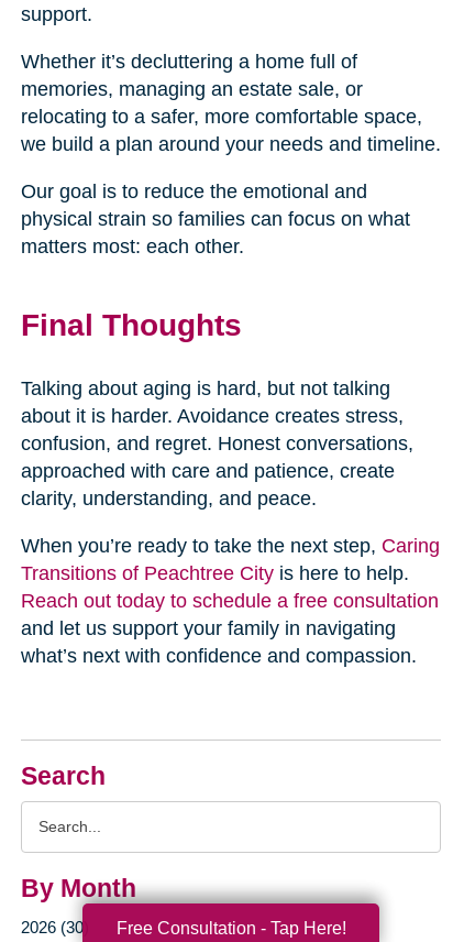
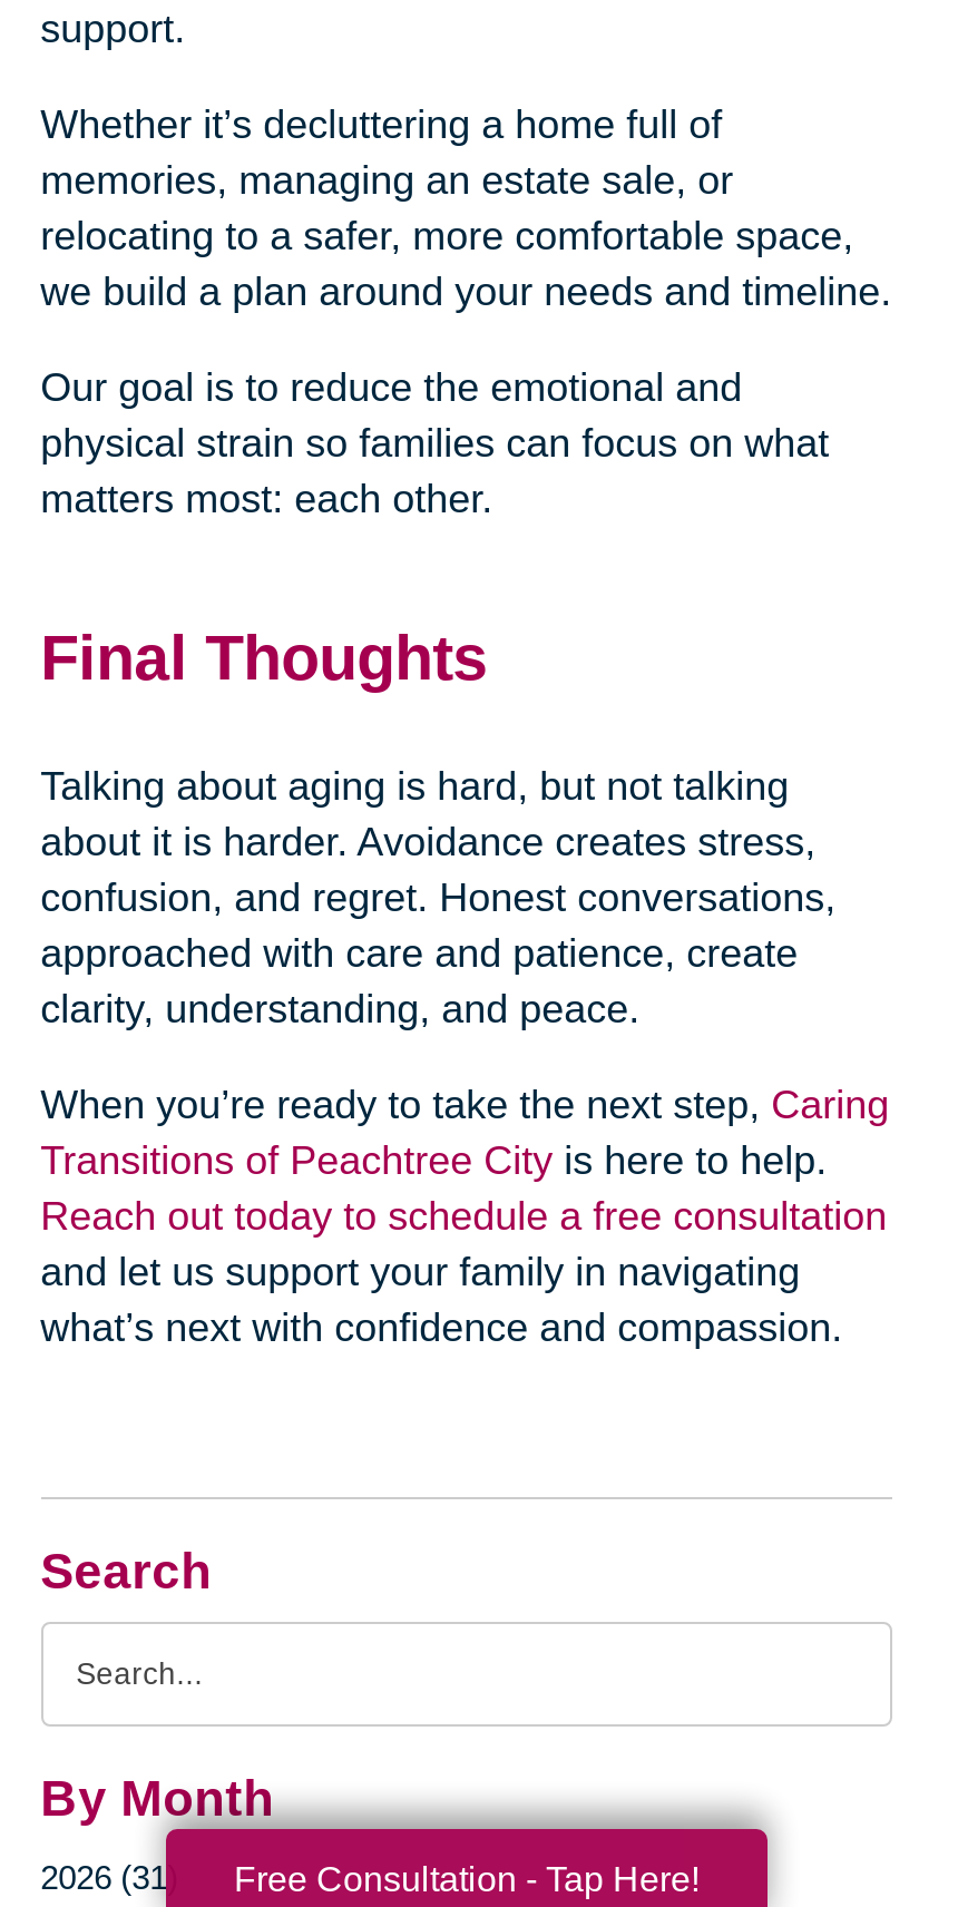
- 2026 (30) Free Consultation - Tap Here!
+ 2026 (31) Free Consultation - Tap Here!
